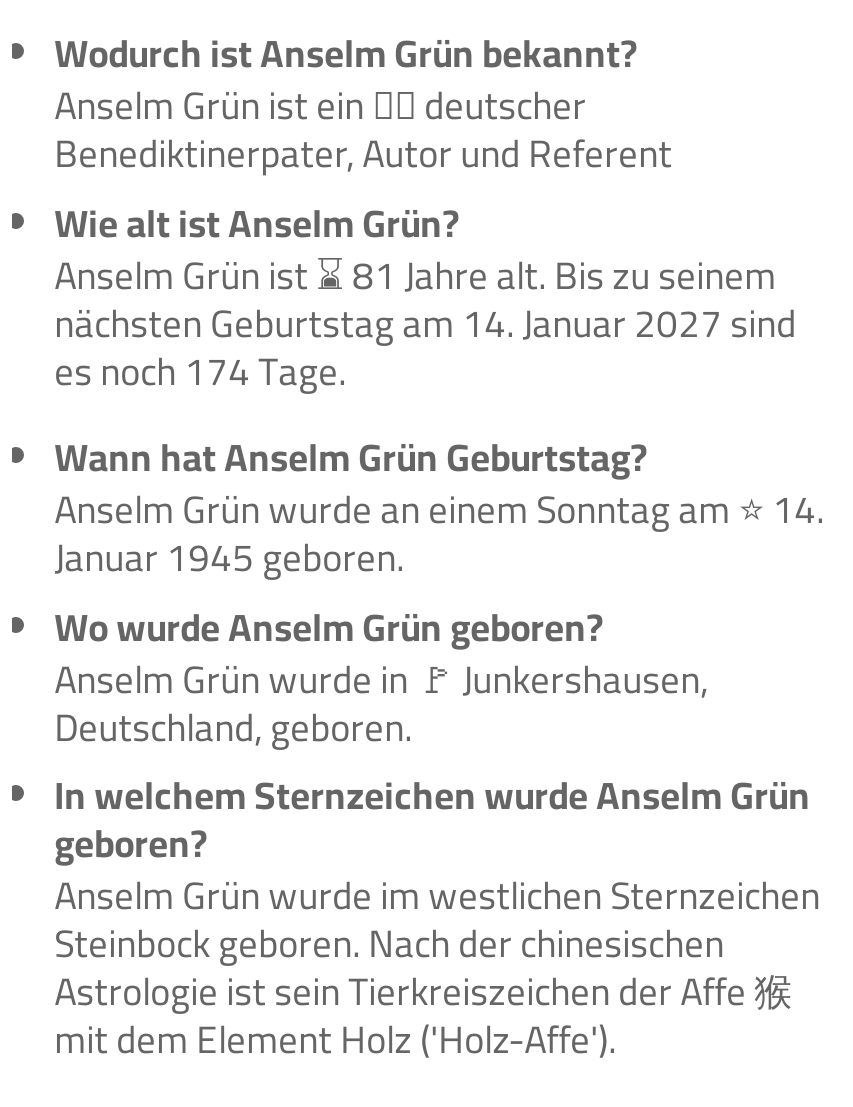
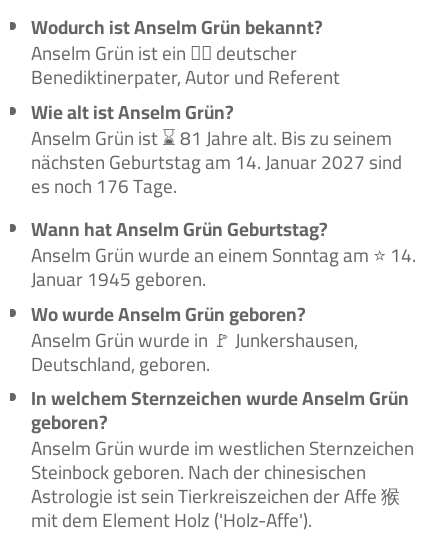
- es noch 174 Tage.
+ es noch 176 Tage.
